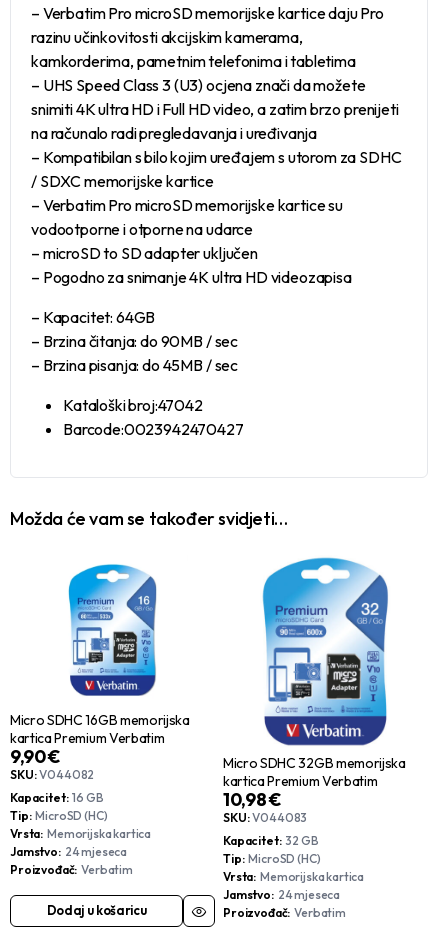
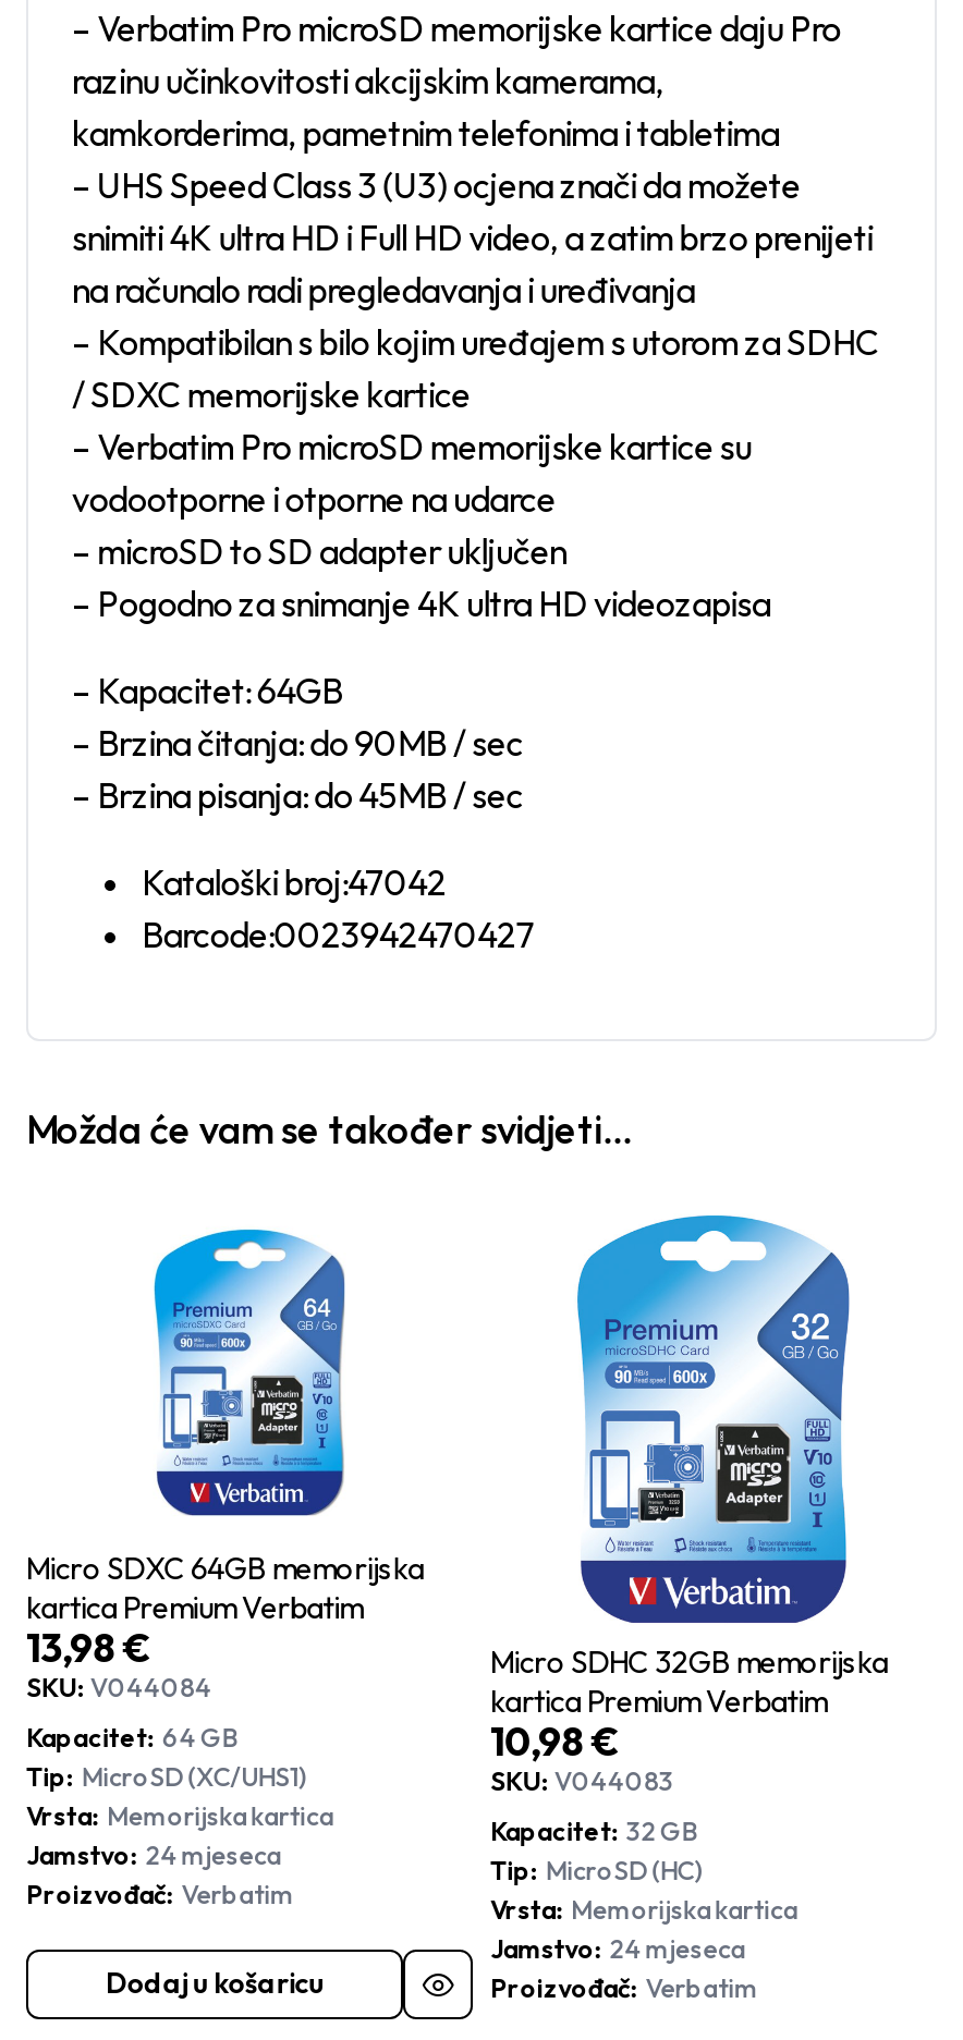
- Micro SDHC 16GB memorijska
+ Micro SDXC 64GB memorijska

- 9,90 €
+ 13,98 €

- SKU: V044082
+ SKU: V044084

- Kapacitet 16 GB
+ Kapacitet 64 GB

- Tip MicroSD (HC)
+ Tip MicroSD (XC/UHS1)
